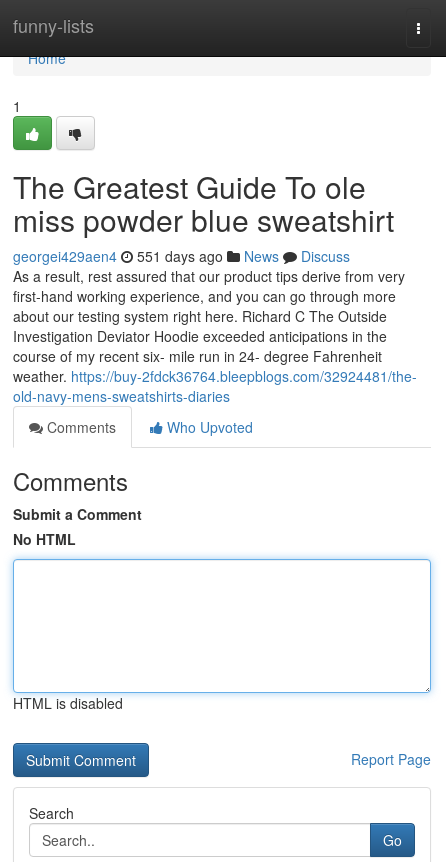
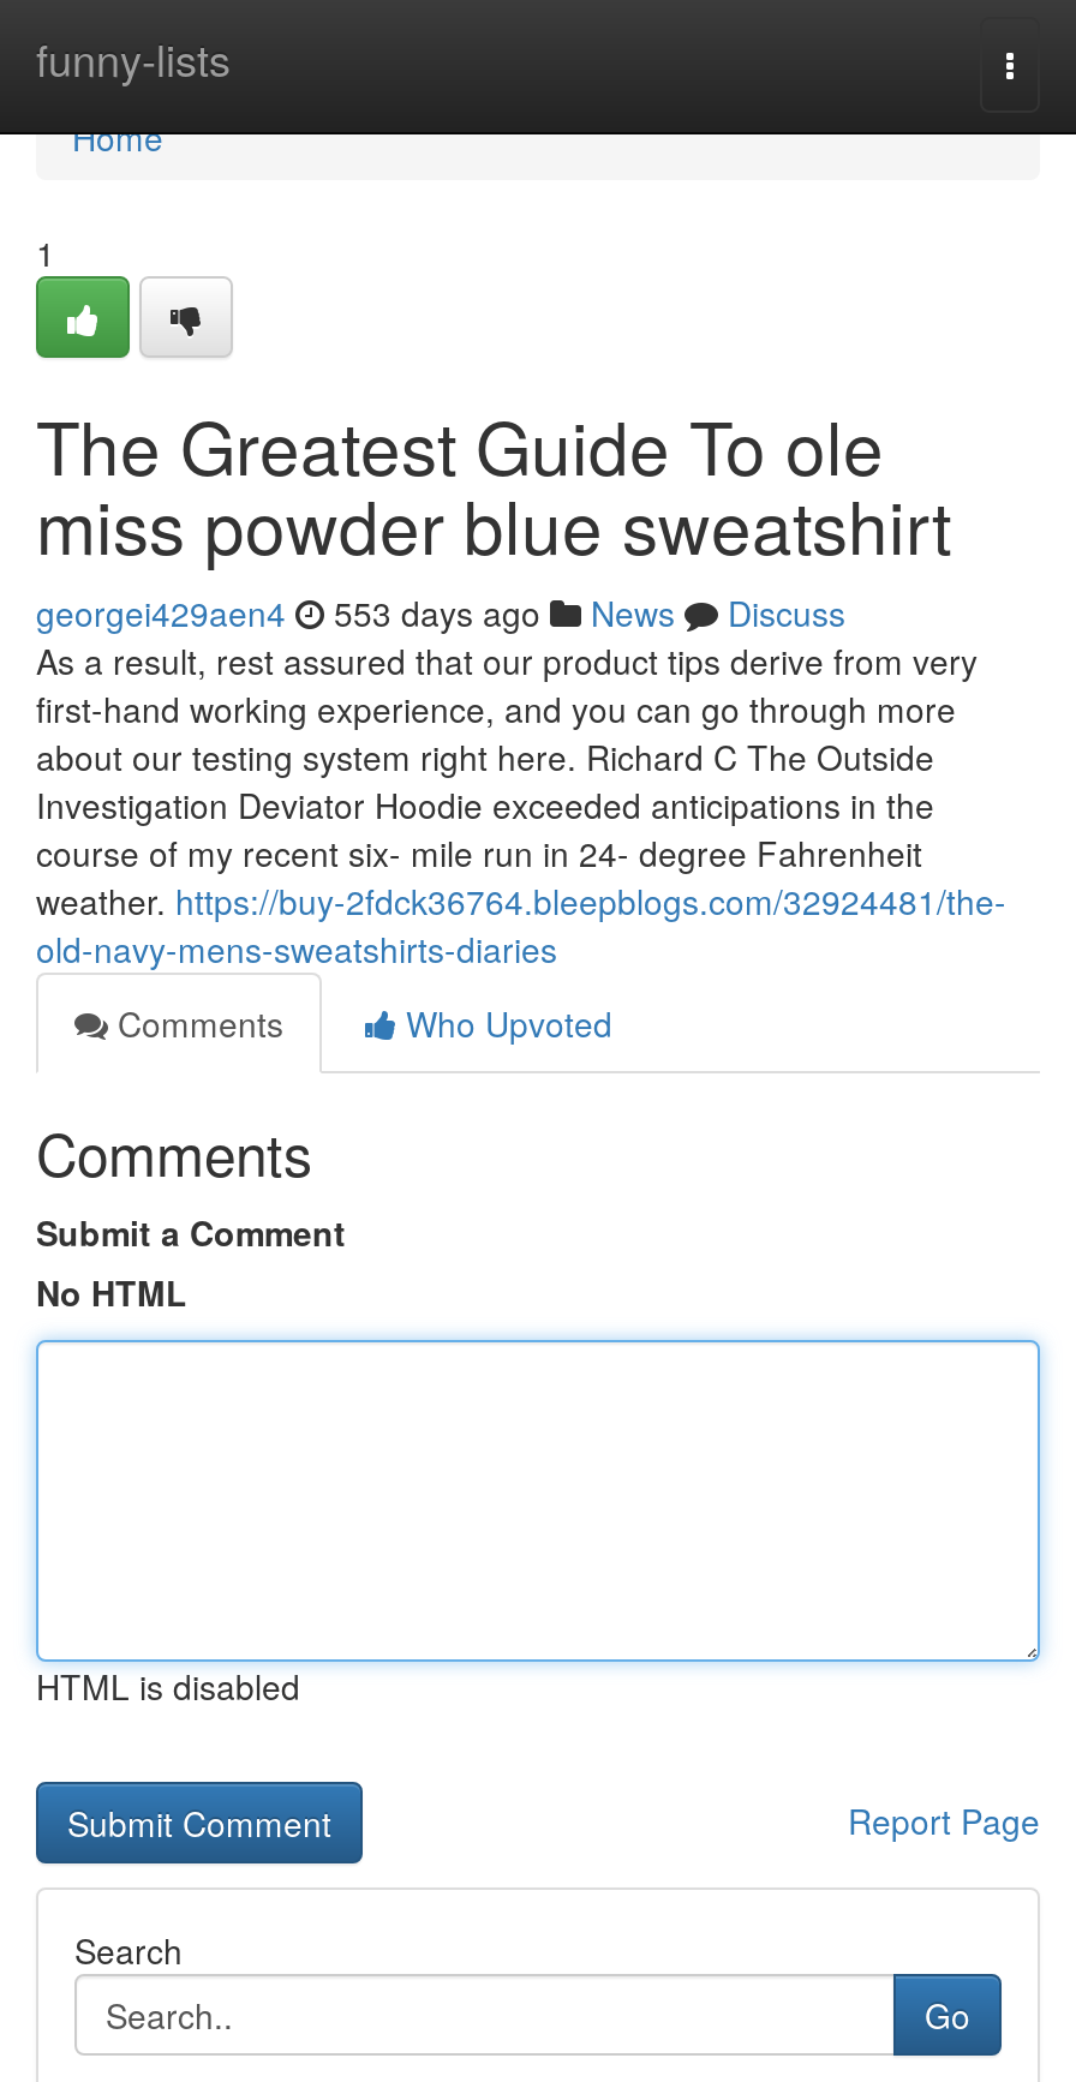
- georgei429aen4 551 days ago News Discuss
+ georgei429aen4 553 days ago News Discuss
